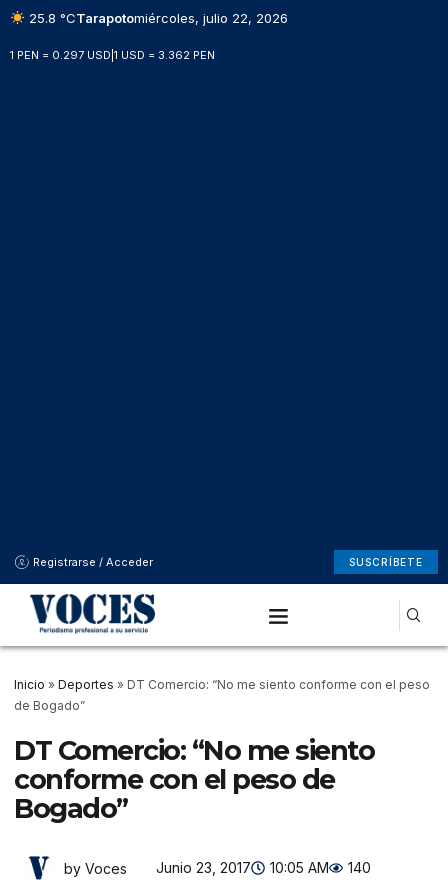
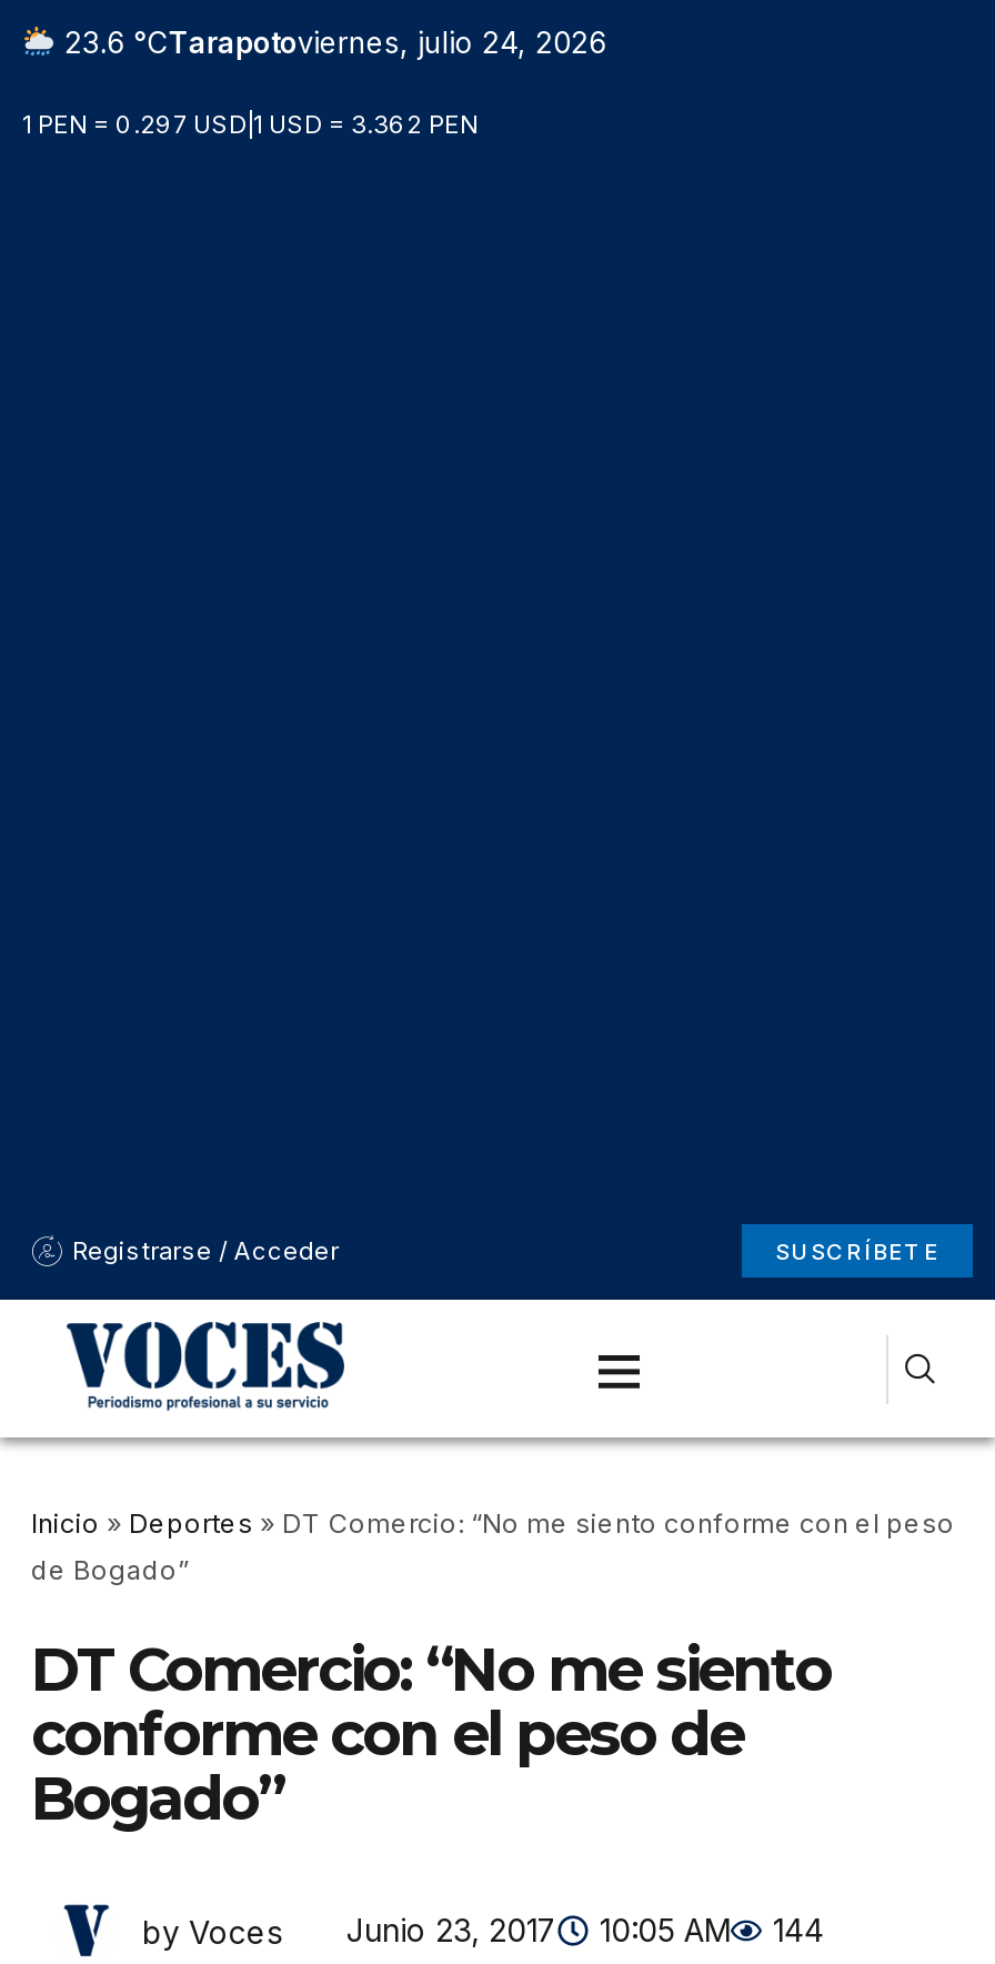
- 25.8 °CTarapotomiércoles, julio 22, 2026
+ 23.6 °CTarapotoviernes, julio 24, 2026

- by Voces Junio 23, 2017 10:05 AM 140
+ by Voces Junio 23, 2017 10:05 AM 144
